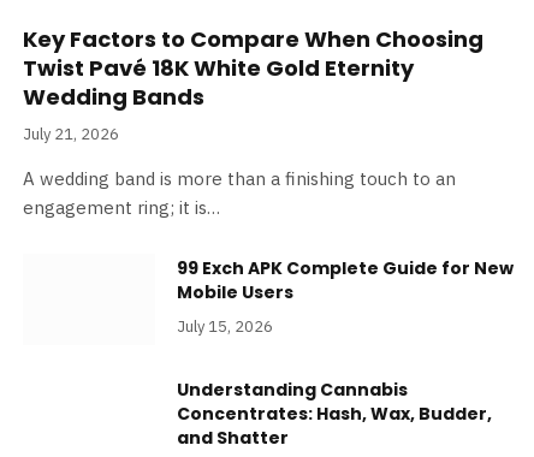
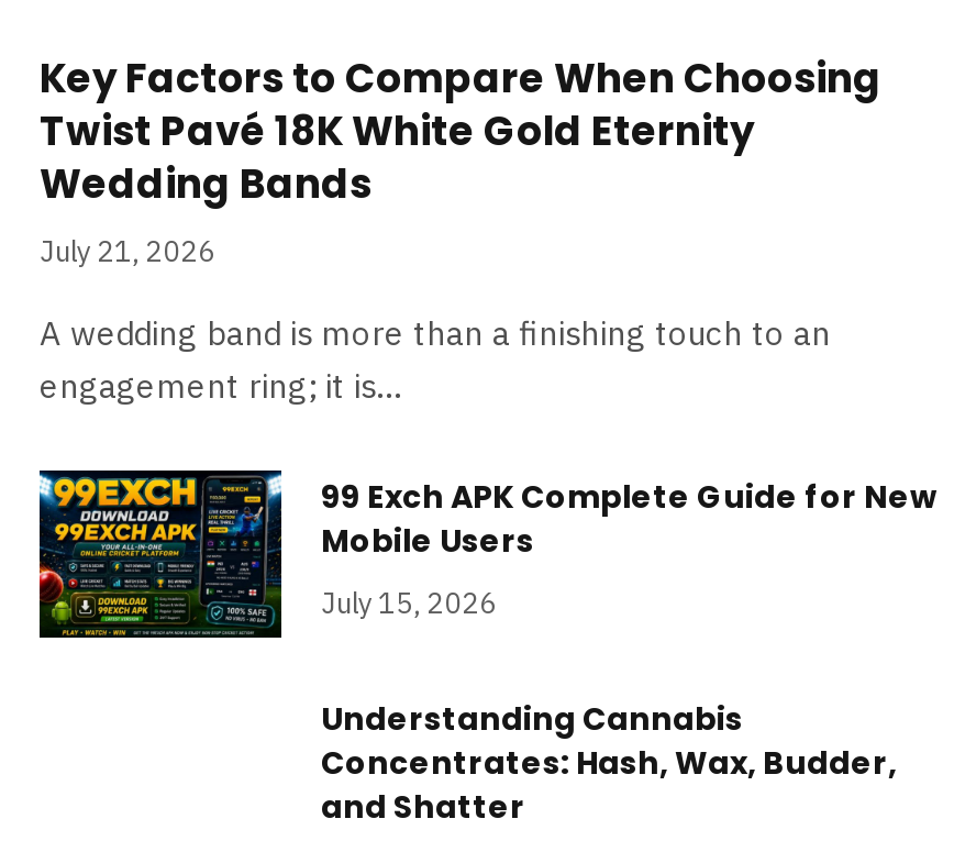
+ [image]
